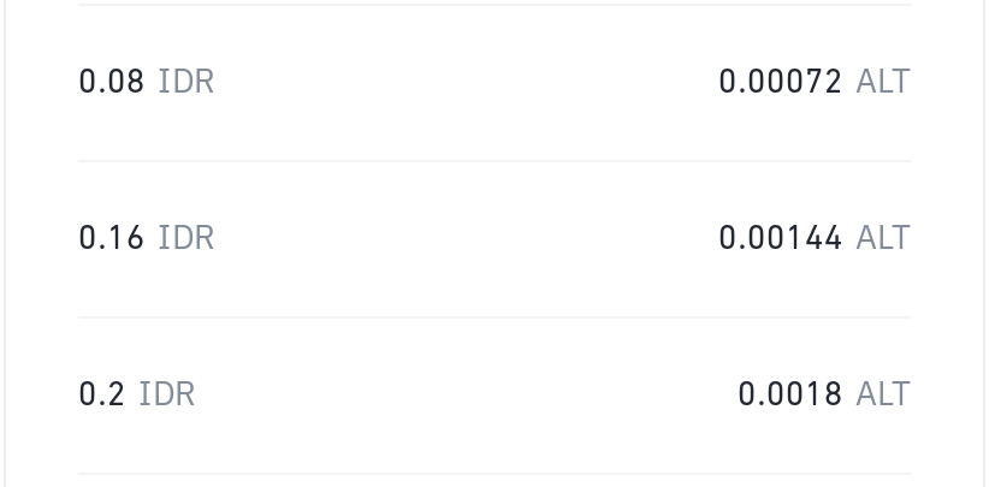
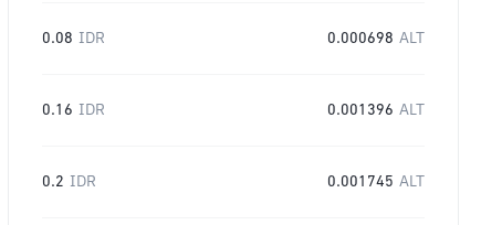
- 0.00072 ALT
+ 0.000698 ALT

- 0.00144 ALT
+ 0.001396 ALT

- 0.0018 ALT
+ 0.001745 ALT
